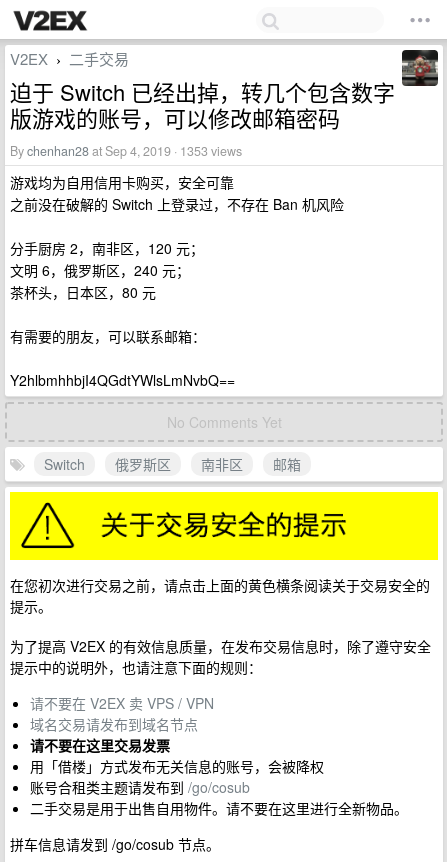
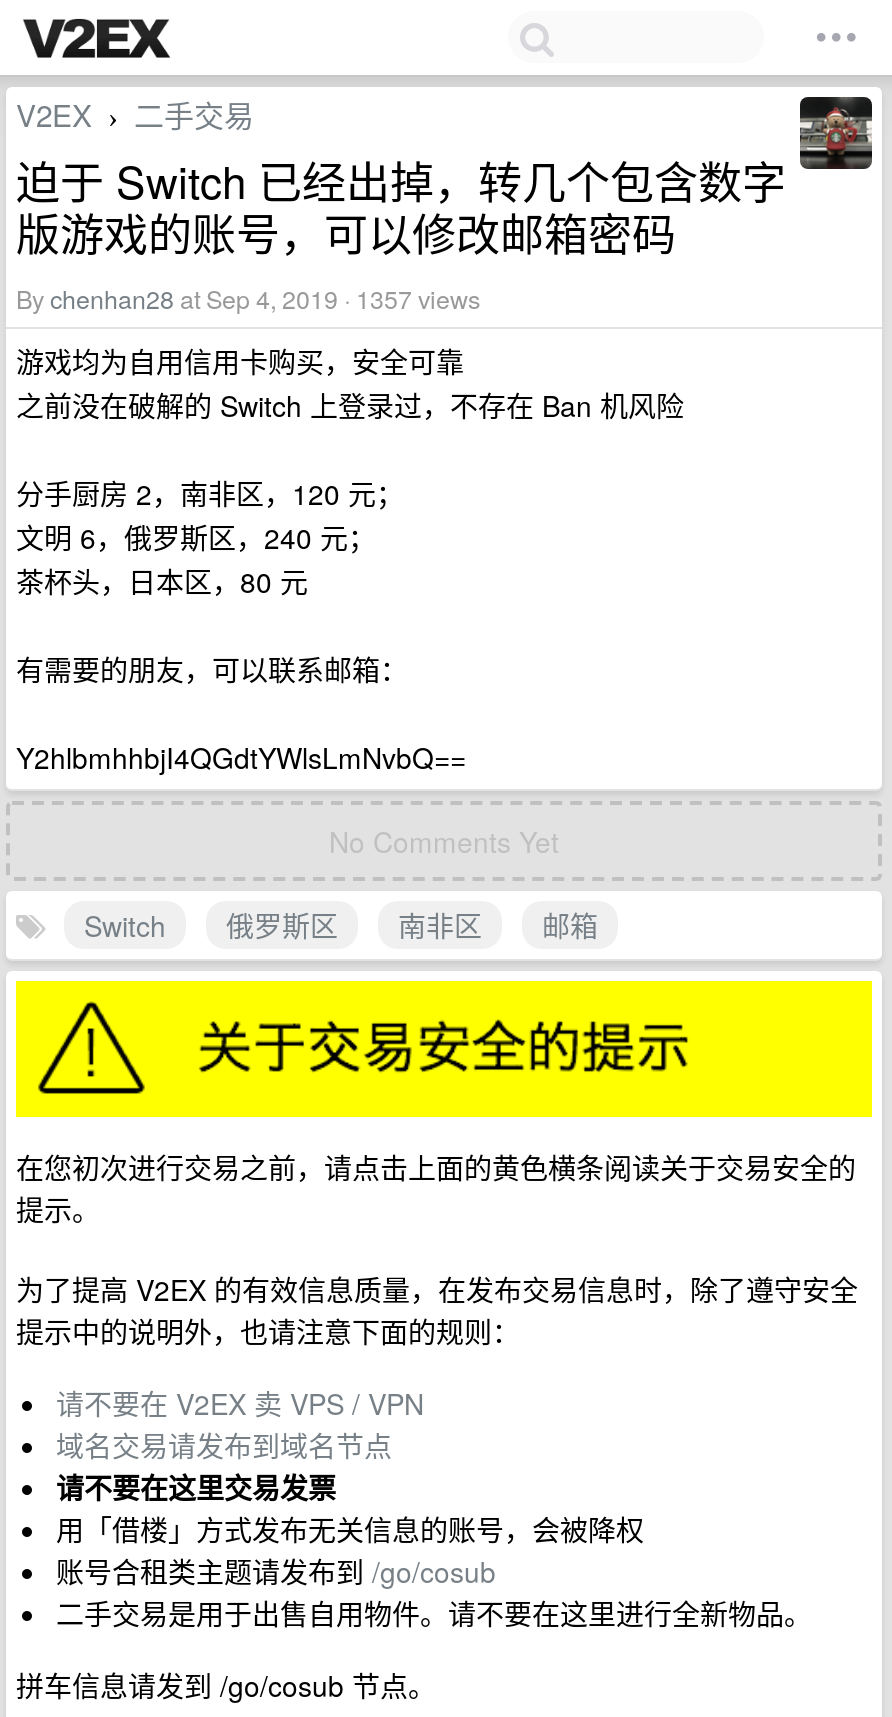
- By chenhan28 at Sep 4, 2019 · 1353 views
+ By chenhan28 at Sep 4, 2019 · 1357 views
